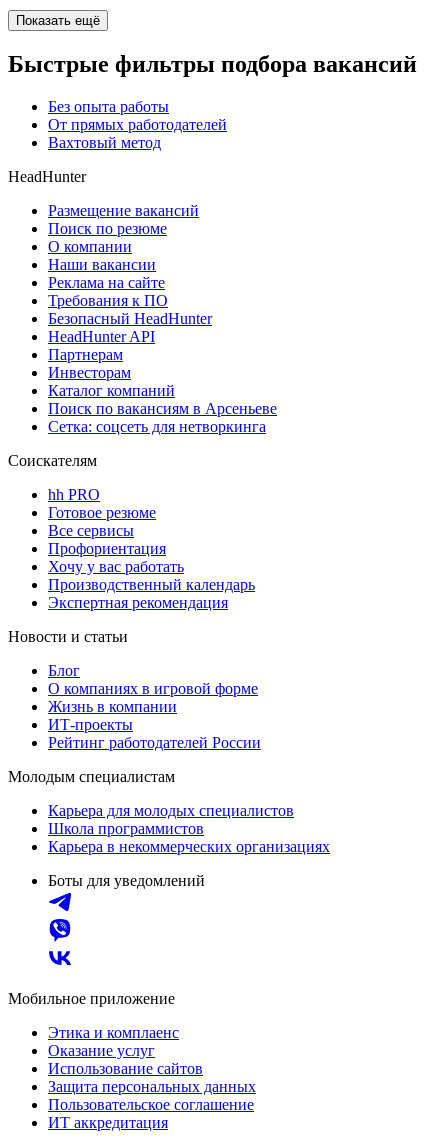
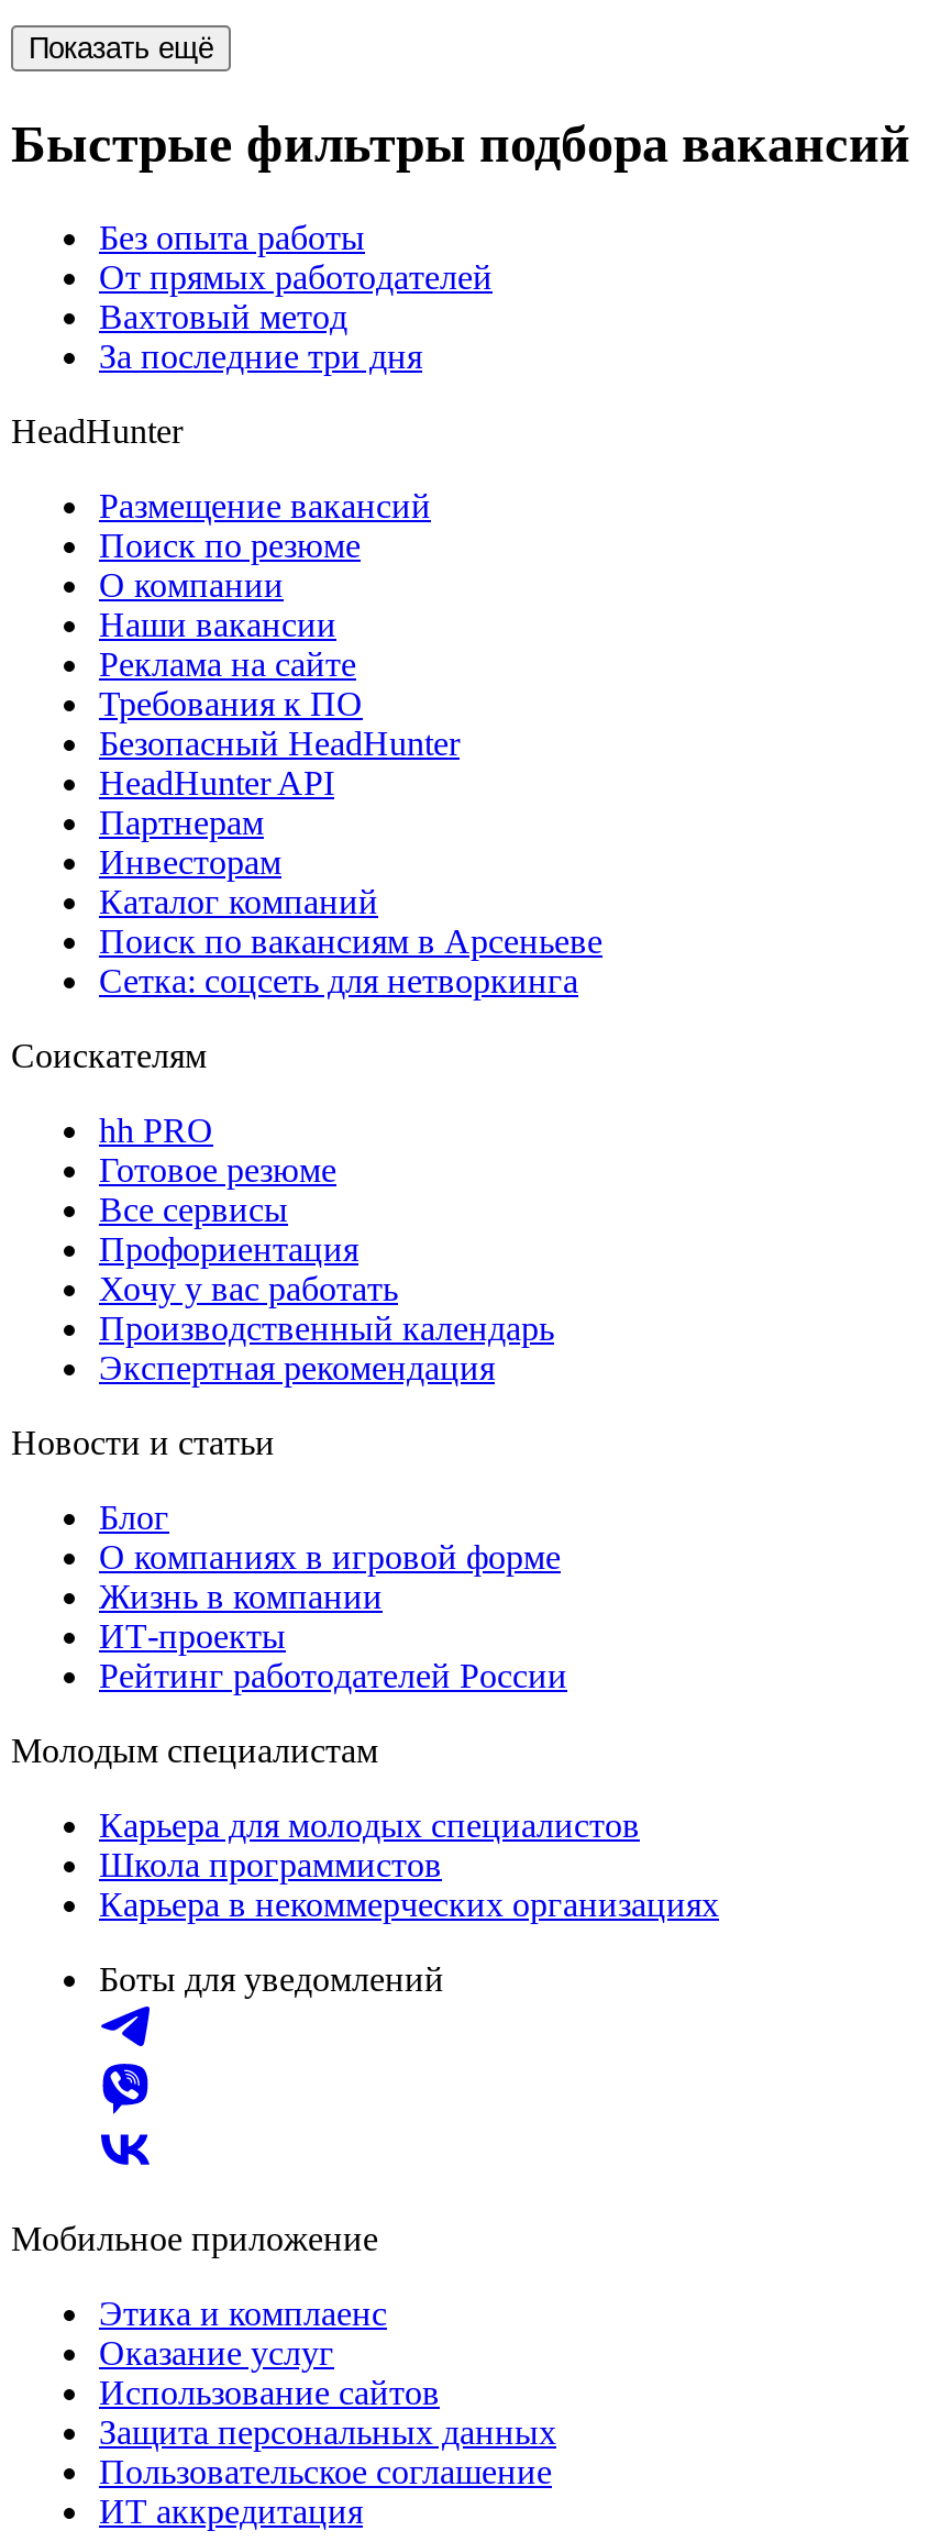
+ За последние три дня
